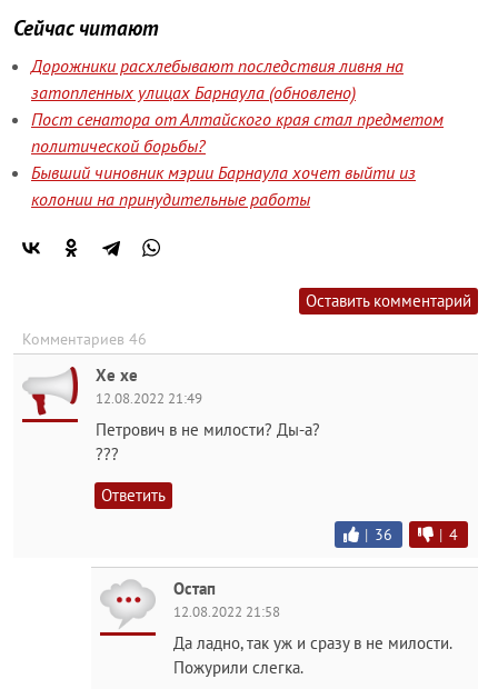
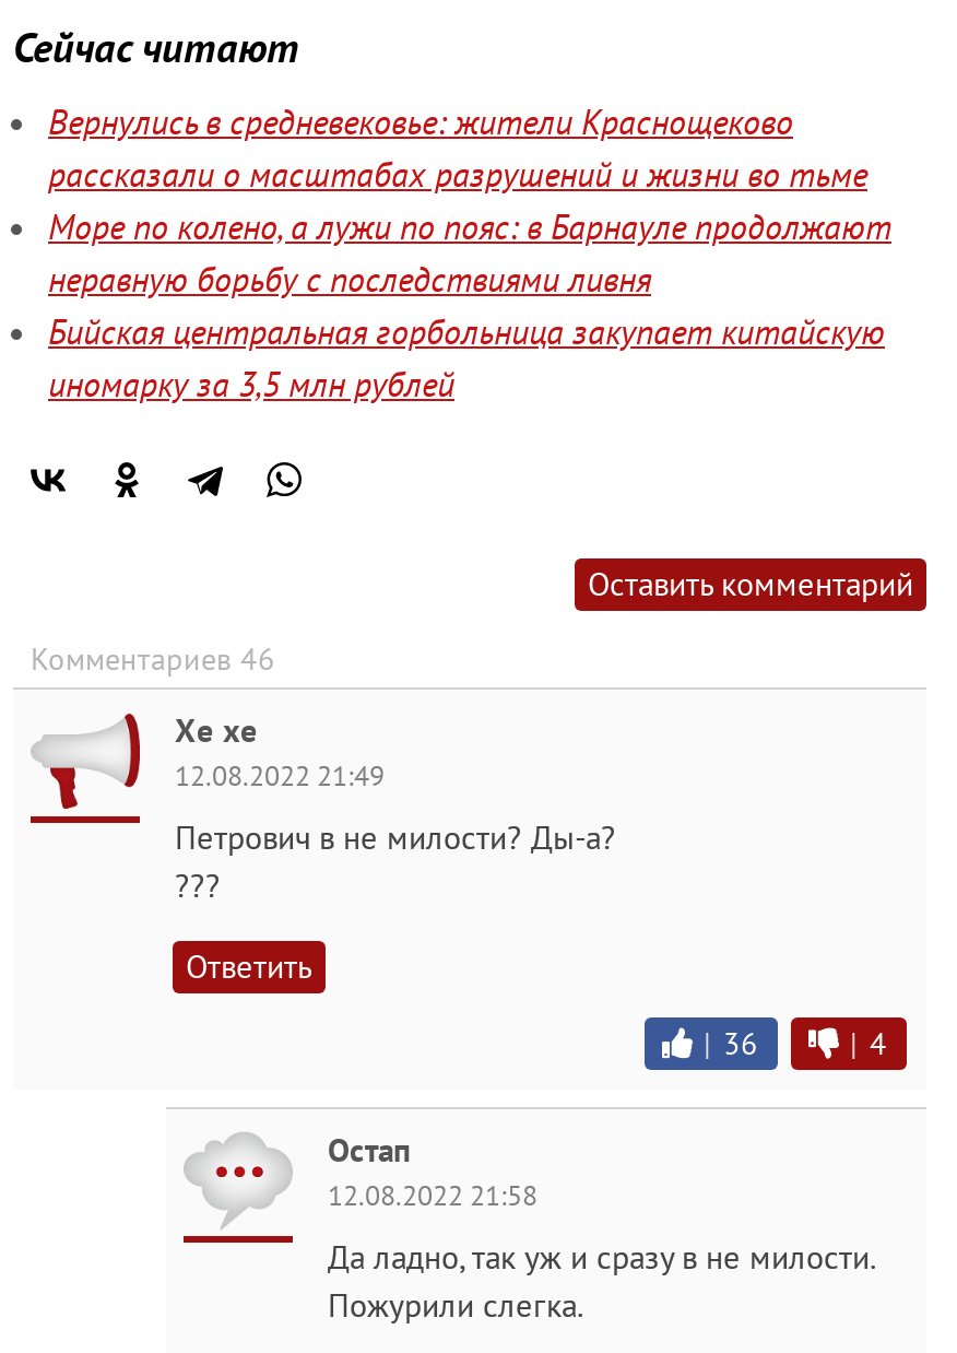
- Дорожники расхлебывают последствия ливня на
- затопленных улицах Барнаула (обновлено)
- Пост сенатора от Алтайского края стал предметом
- политической борьбы?
- Бывший чиновник мэрии Барнаула хочет выйти из
- колонии на принудительные работы
+ Вернулись в средневековье: жители Краснощеково
+ рассказали о масштабах разрушений и жизни во тьме
+ Море по колено, а лужи по пояс: в Барнауле продолжают
+ неравную борьбу с последствиями ливня
+ Бийская центральная горбольница закупает китайскую
+ иномарку за 3,5 млн рублей
